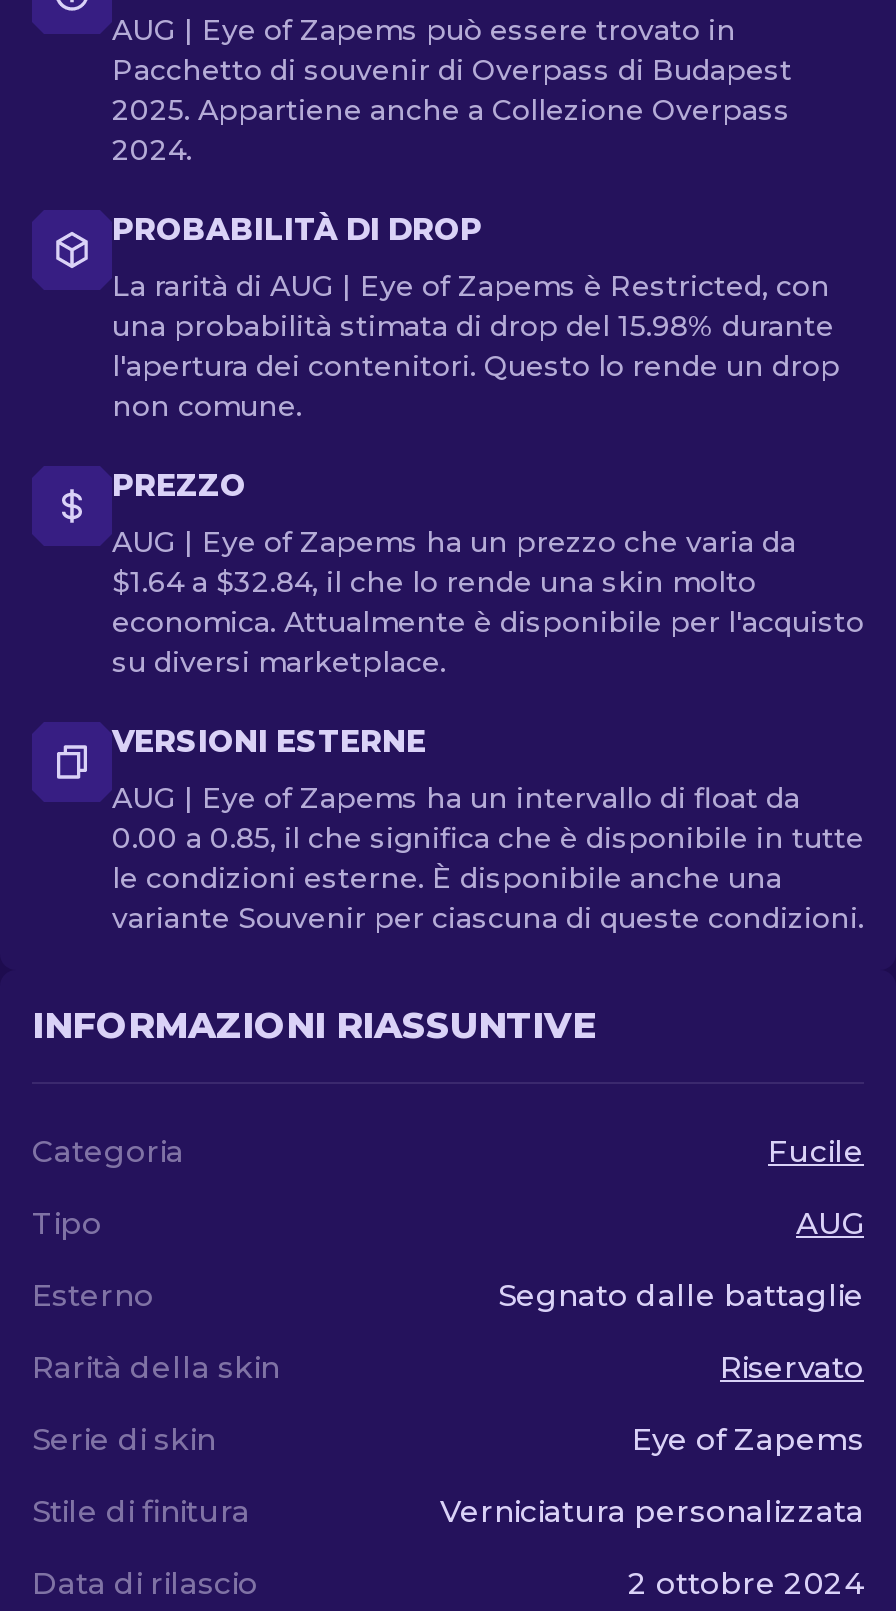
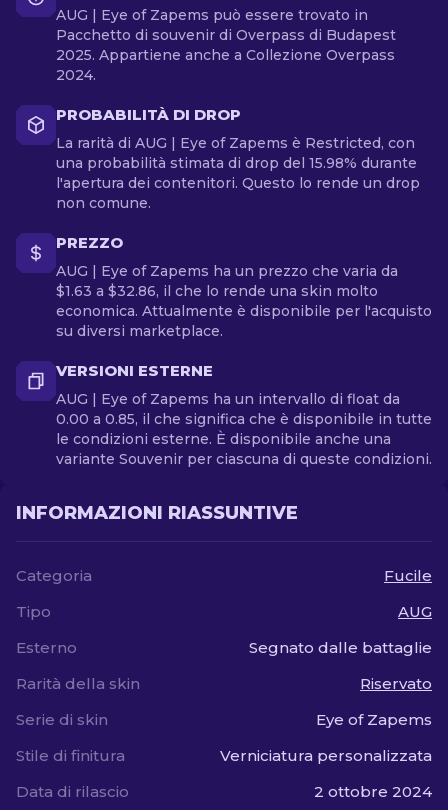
- $1.64 a $32.84, il che lo rende una skin molto
+ $1.63 a $32.86, il che lo rende una skin molto
